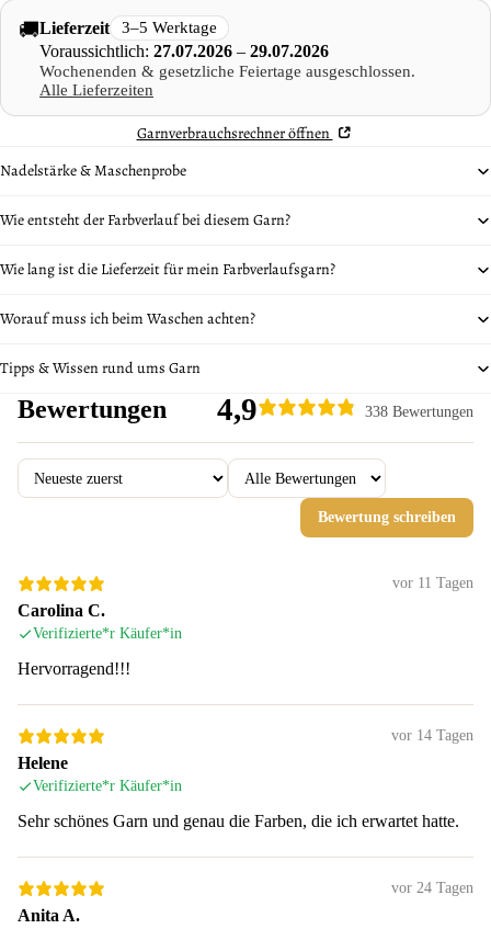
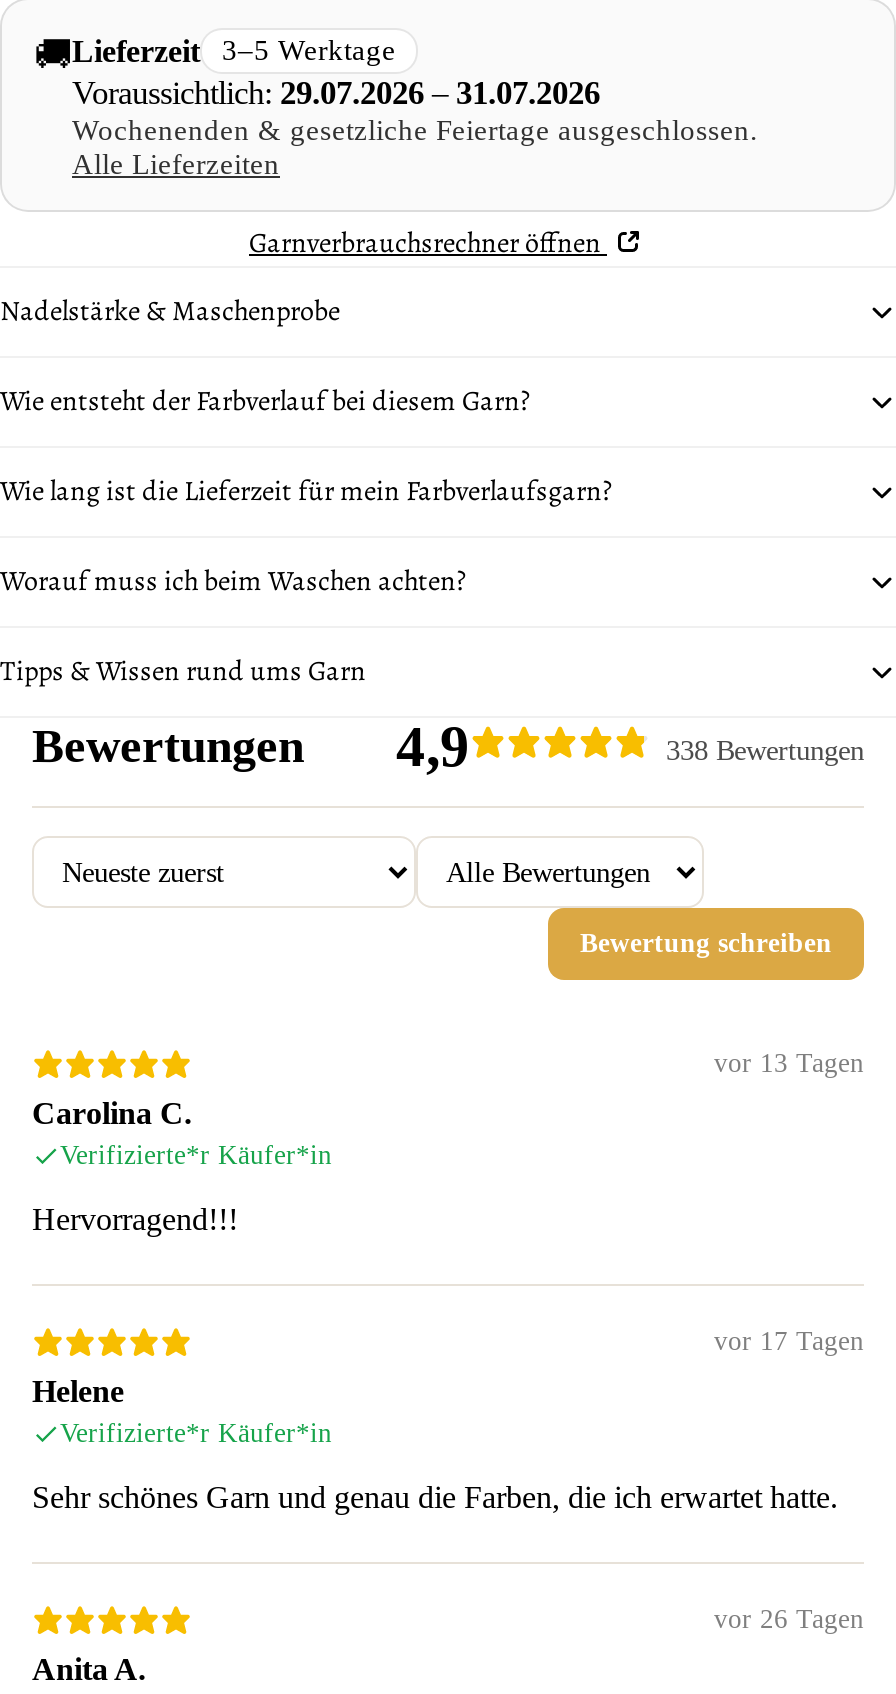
- Voraussichtlich: 27.07.2026 – 29.07.2026
+ Voraussichtlich: 29.07.2026 – 31.07.2026

- vor 11 Tagen
+ vor 13 Tagen

- vor 14 Tagen
+ vor 17 Tagen

- vor 24 Tagen
+ vor 26 Tagen
